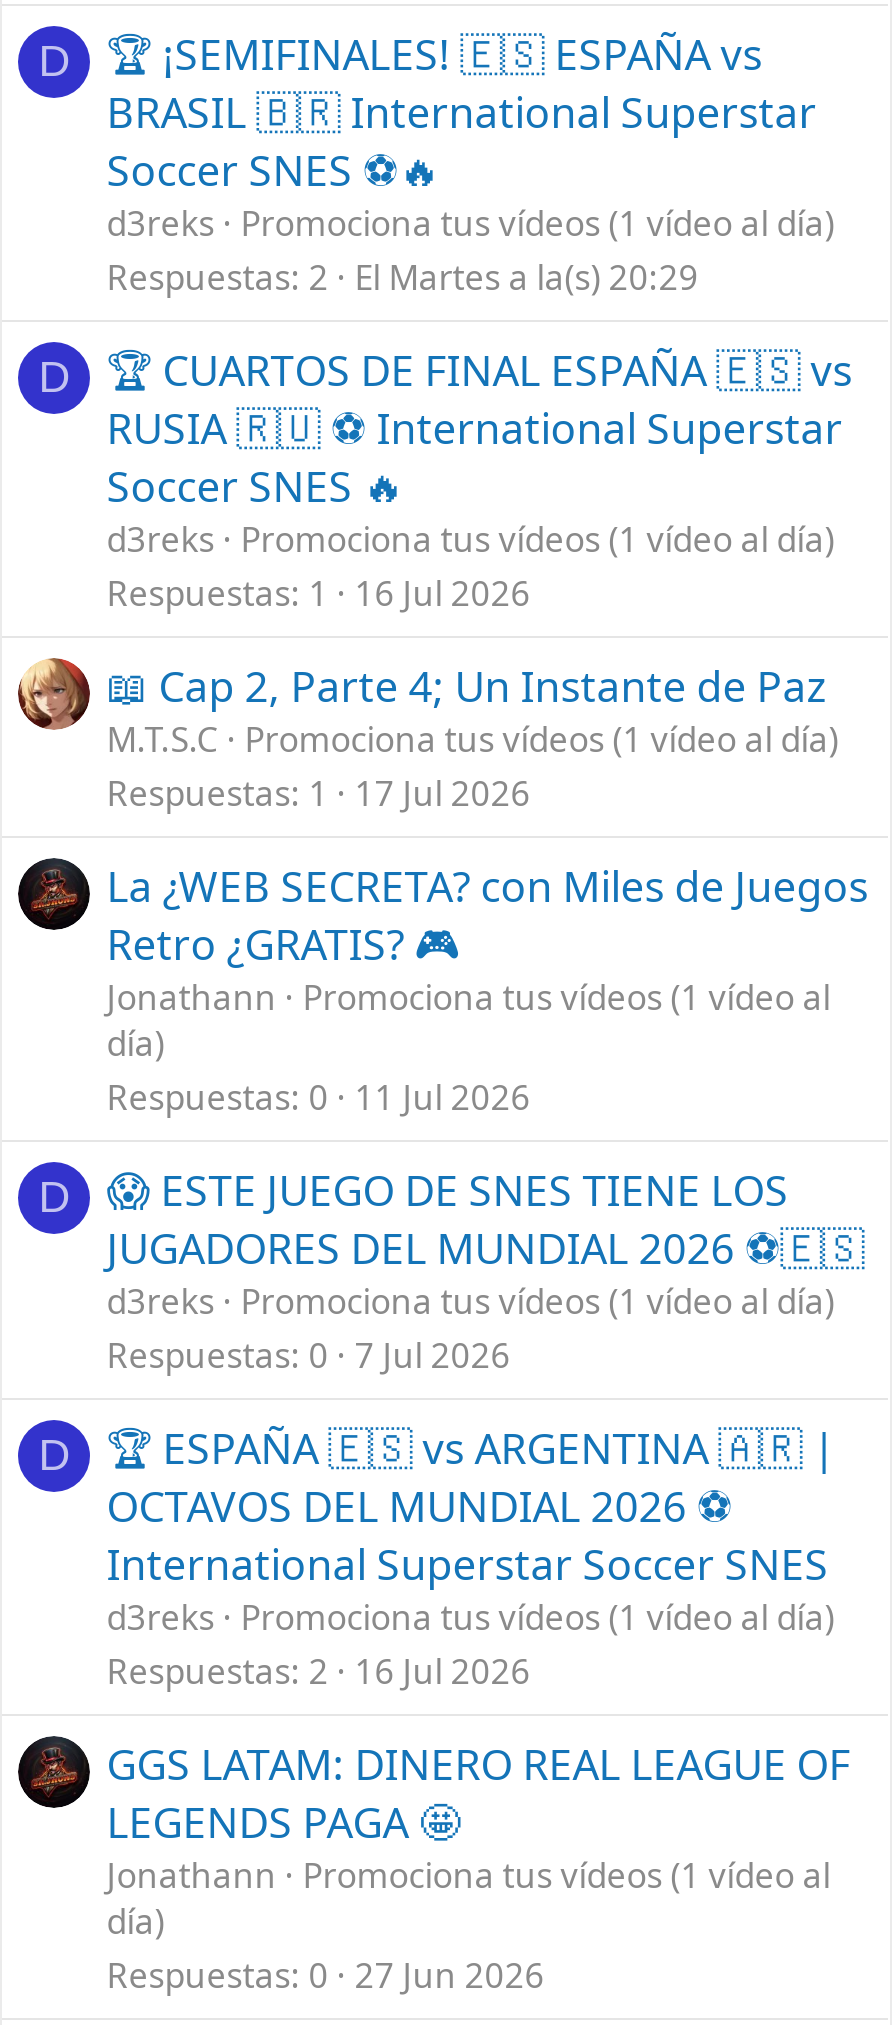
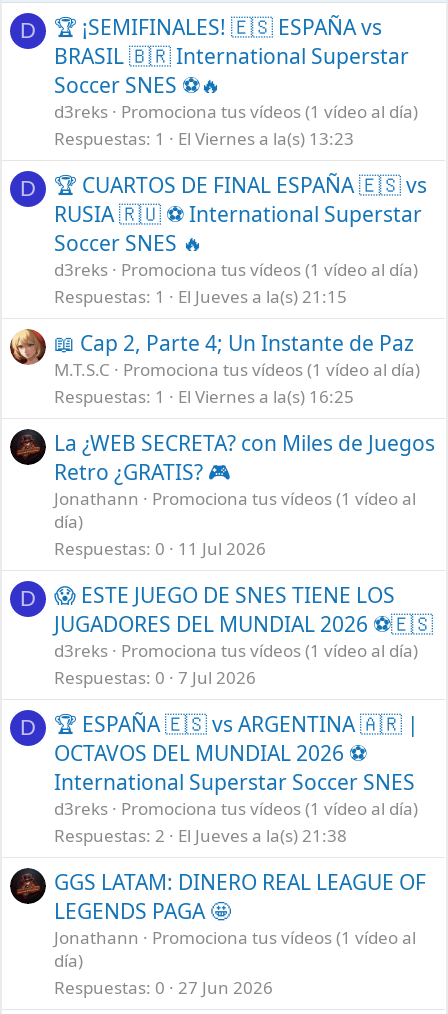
- Respuestas 2 El Martes a la(s) 20:29
+ Respuestas 1 El Viernes a la(s) 13:23

- Respuestas 1 16 Jul 2026
+ Respuestas 1 El Jueves a la(s) 21:15

- Respuestas 1 17 Jul 2026
+ Respuestas 1 El Viernes a la(s) 16:25

- Respuestas 2 16 Jul 2026
+ Respuestas 2 El Jueves a la(s) 21:38
